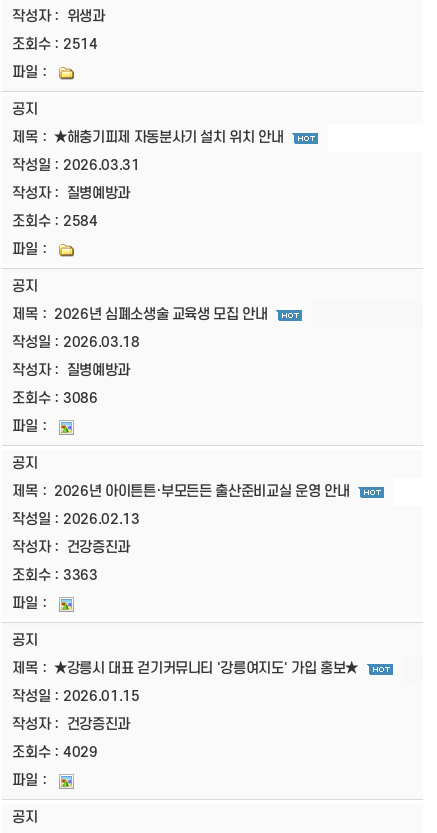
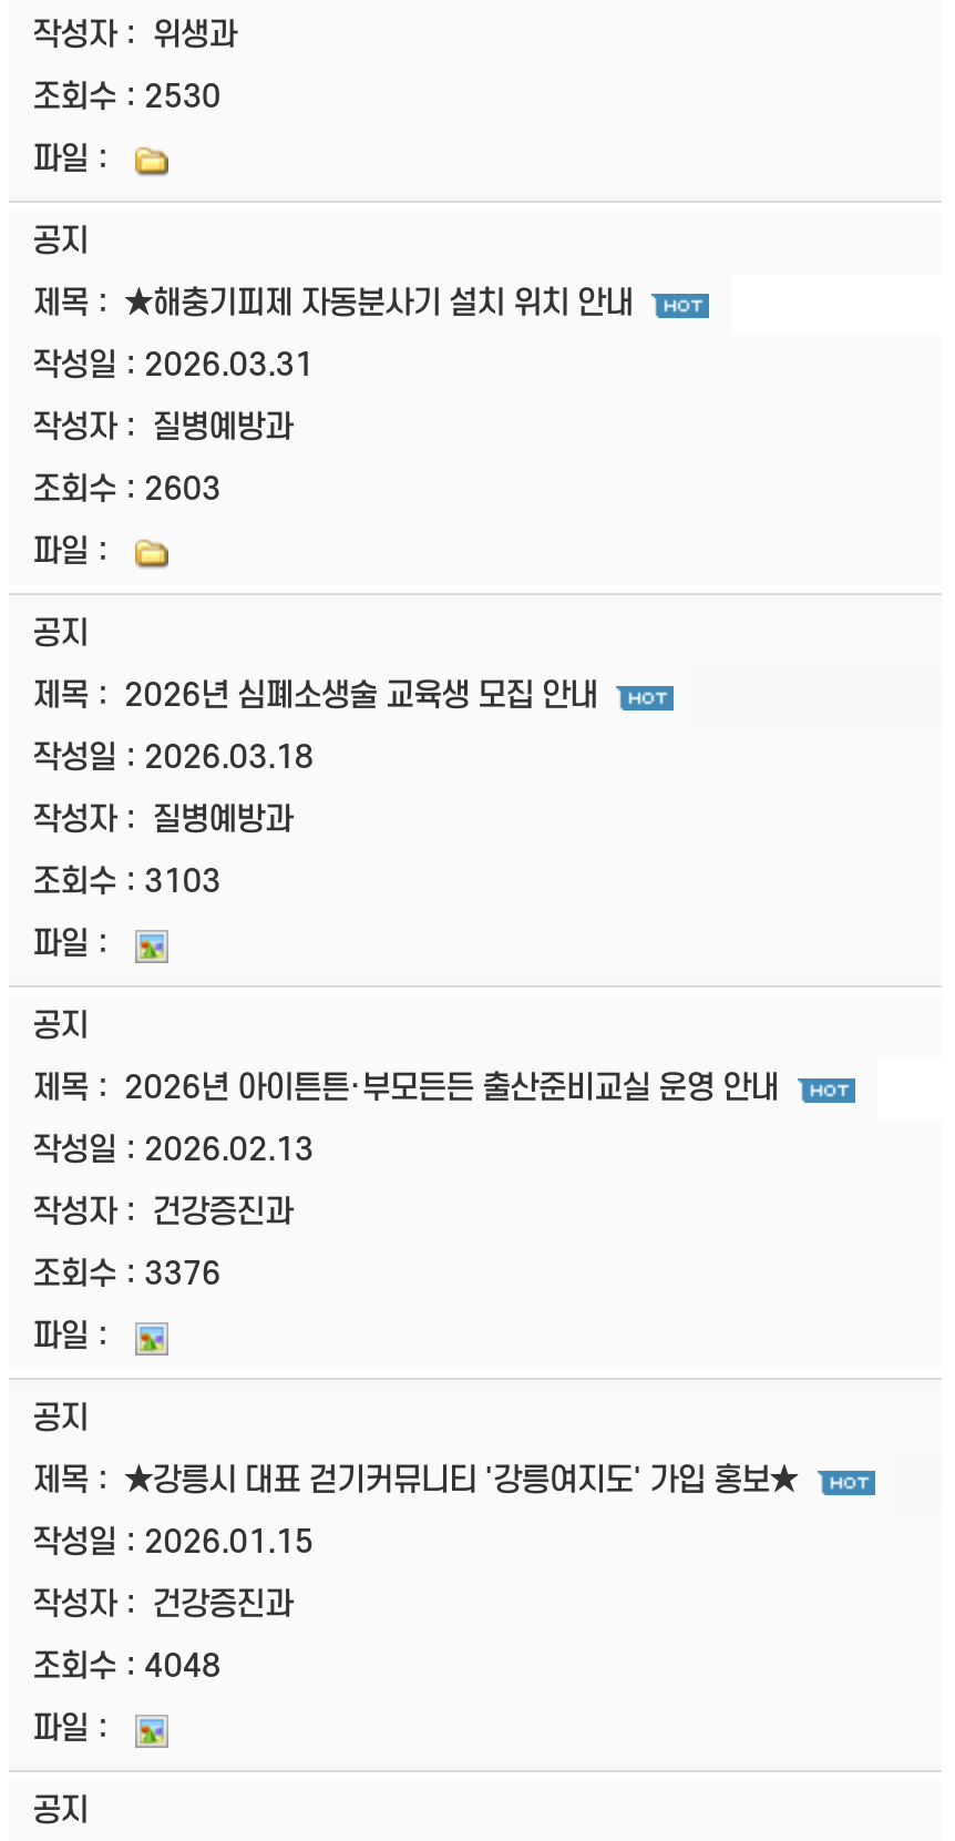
- 2514
+ 2530

- 2584
+ 2603

- 3086
+ 3103

- 3363
+ 3376

- 4029
+ 4048
